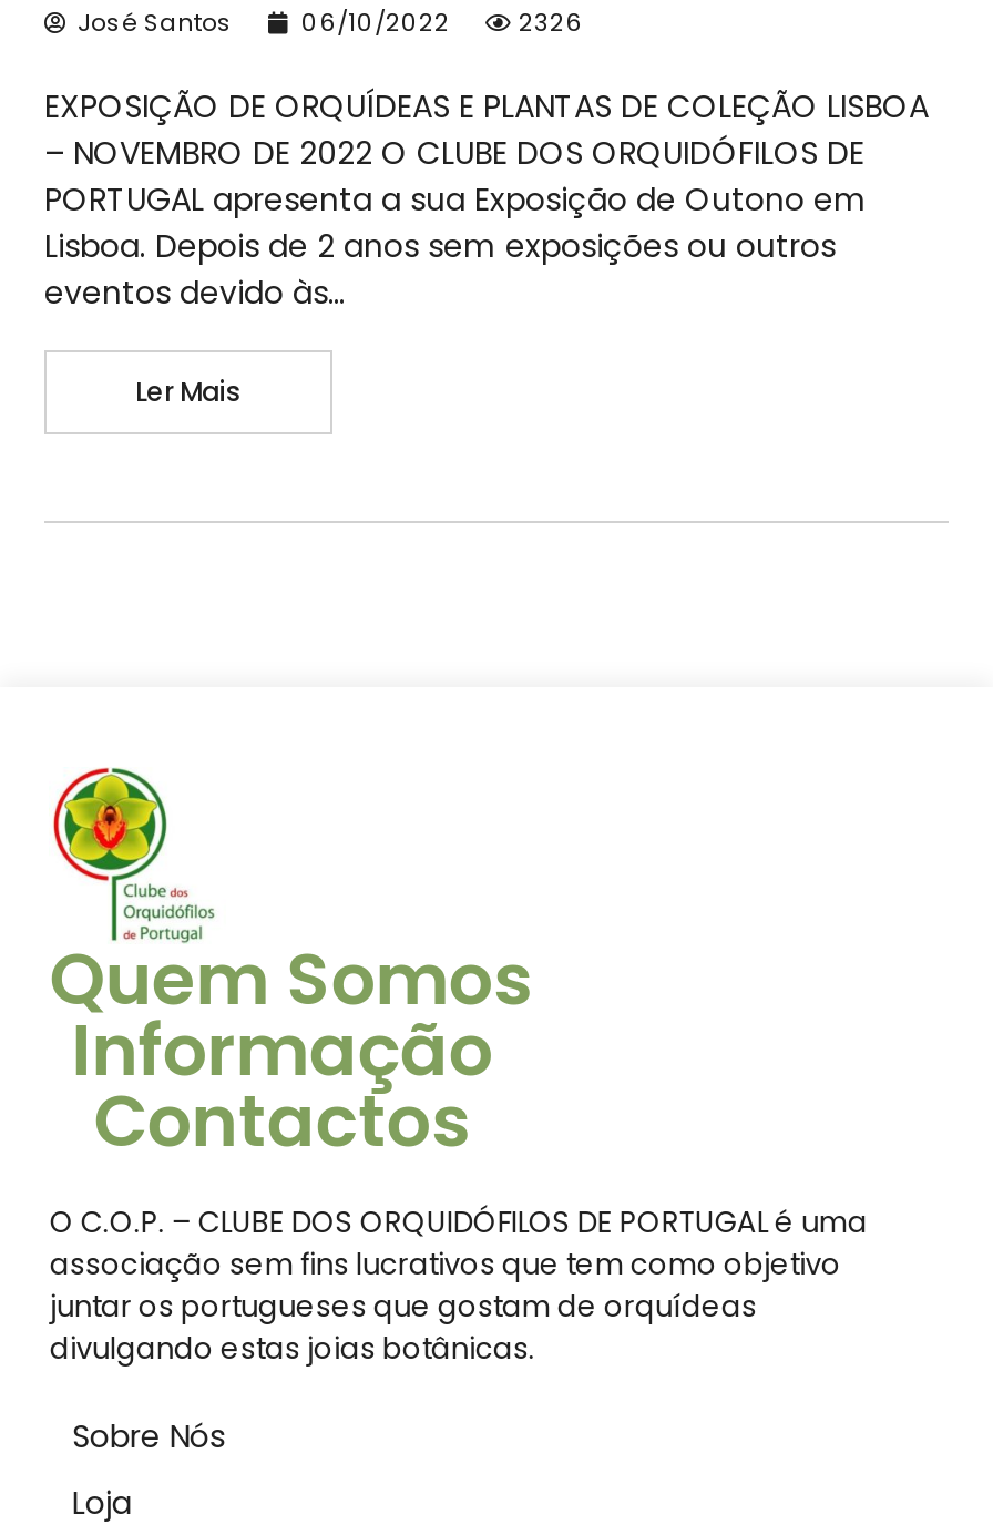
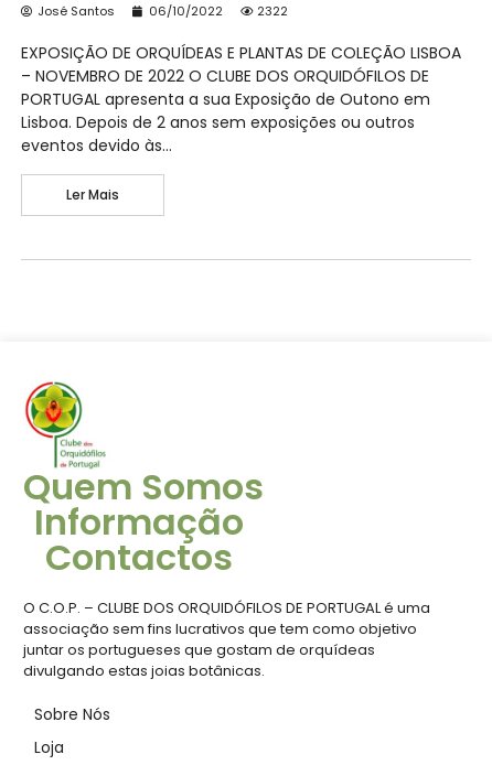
- José Santos 06/10/2022 2326
+ José Santos 06/10/2022 2322
